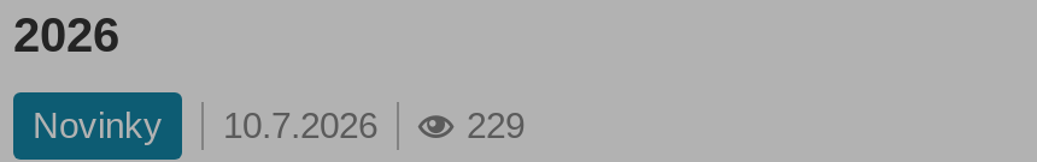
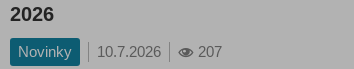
- 229
+ 207
